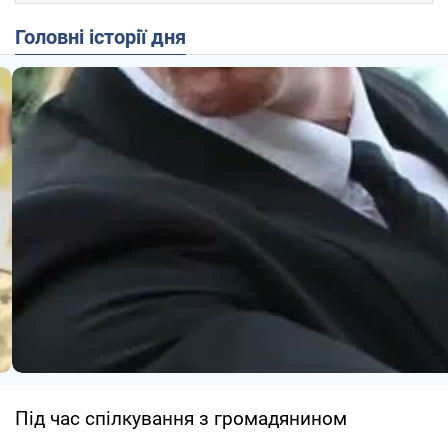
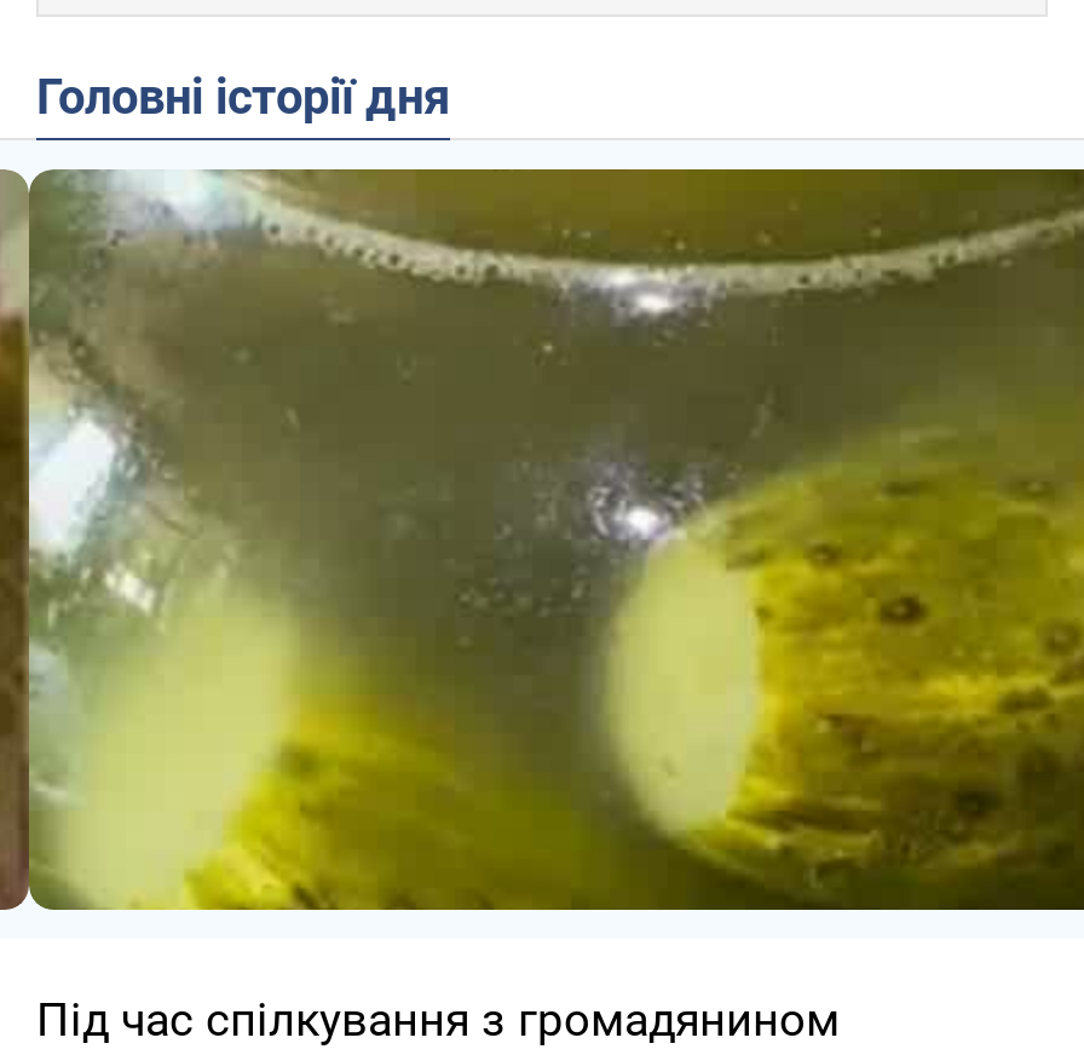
- [image]
+ [image]
